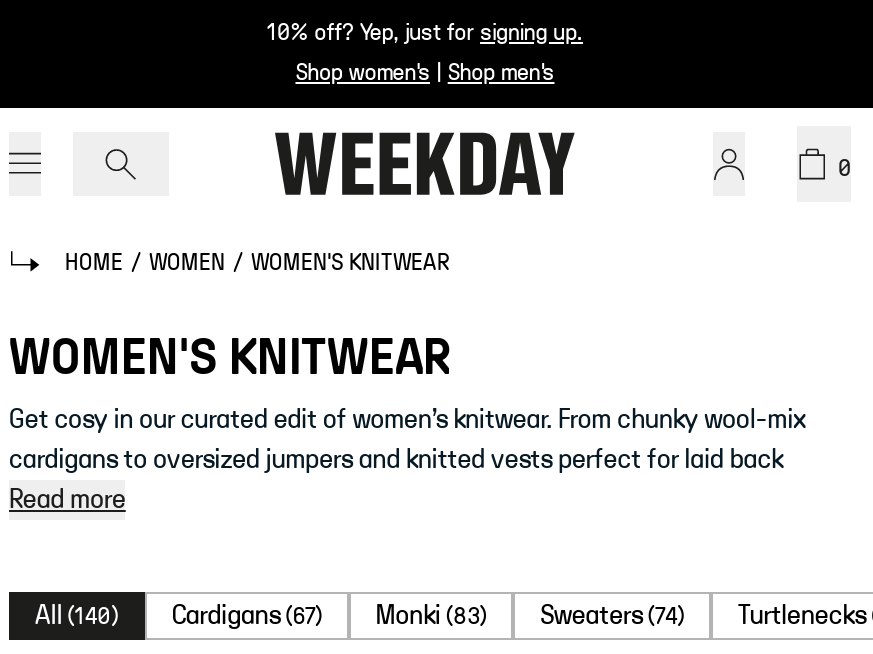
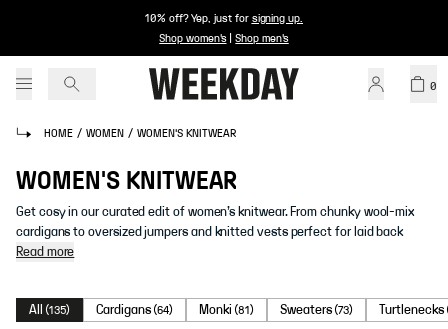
- All (140)
+ All (135)

- Cardigans (67)
+ Cardigans (64)

- Monki (83)
+ Monki (81)

- Sweaters (74)
+ Sweaters (73)
